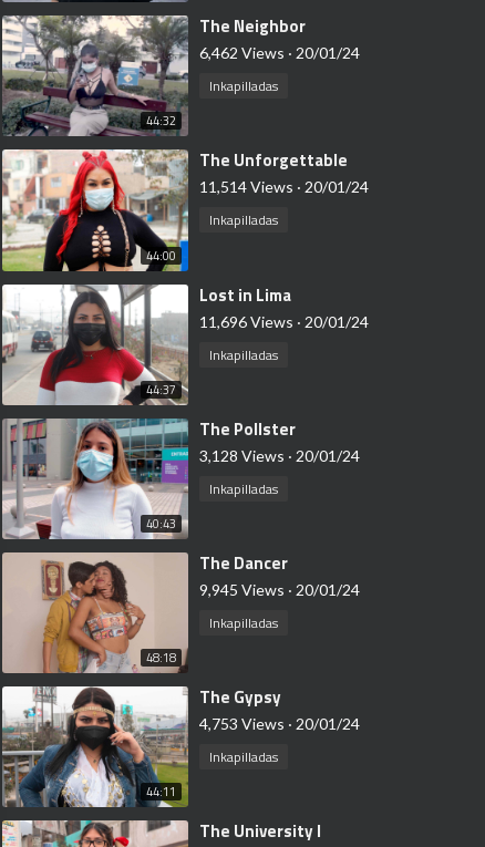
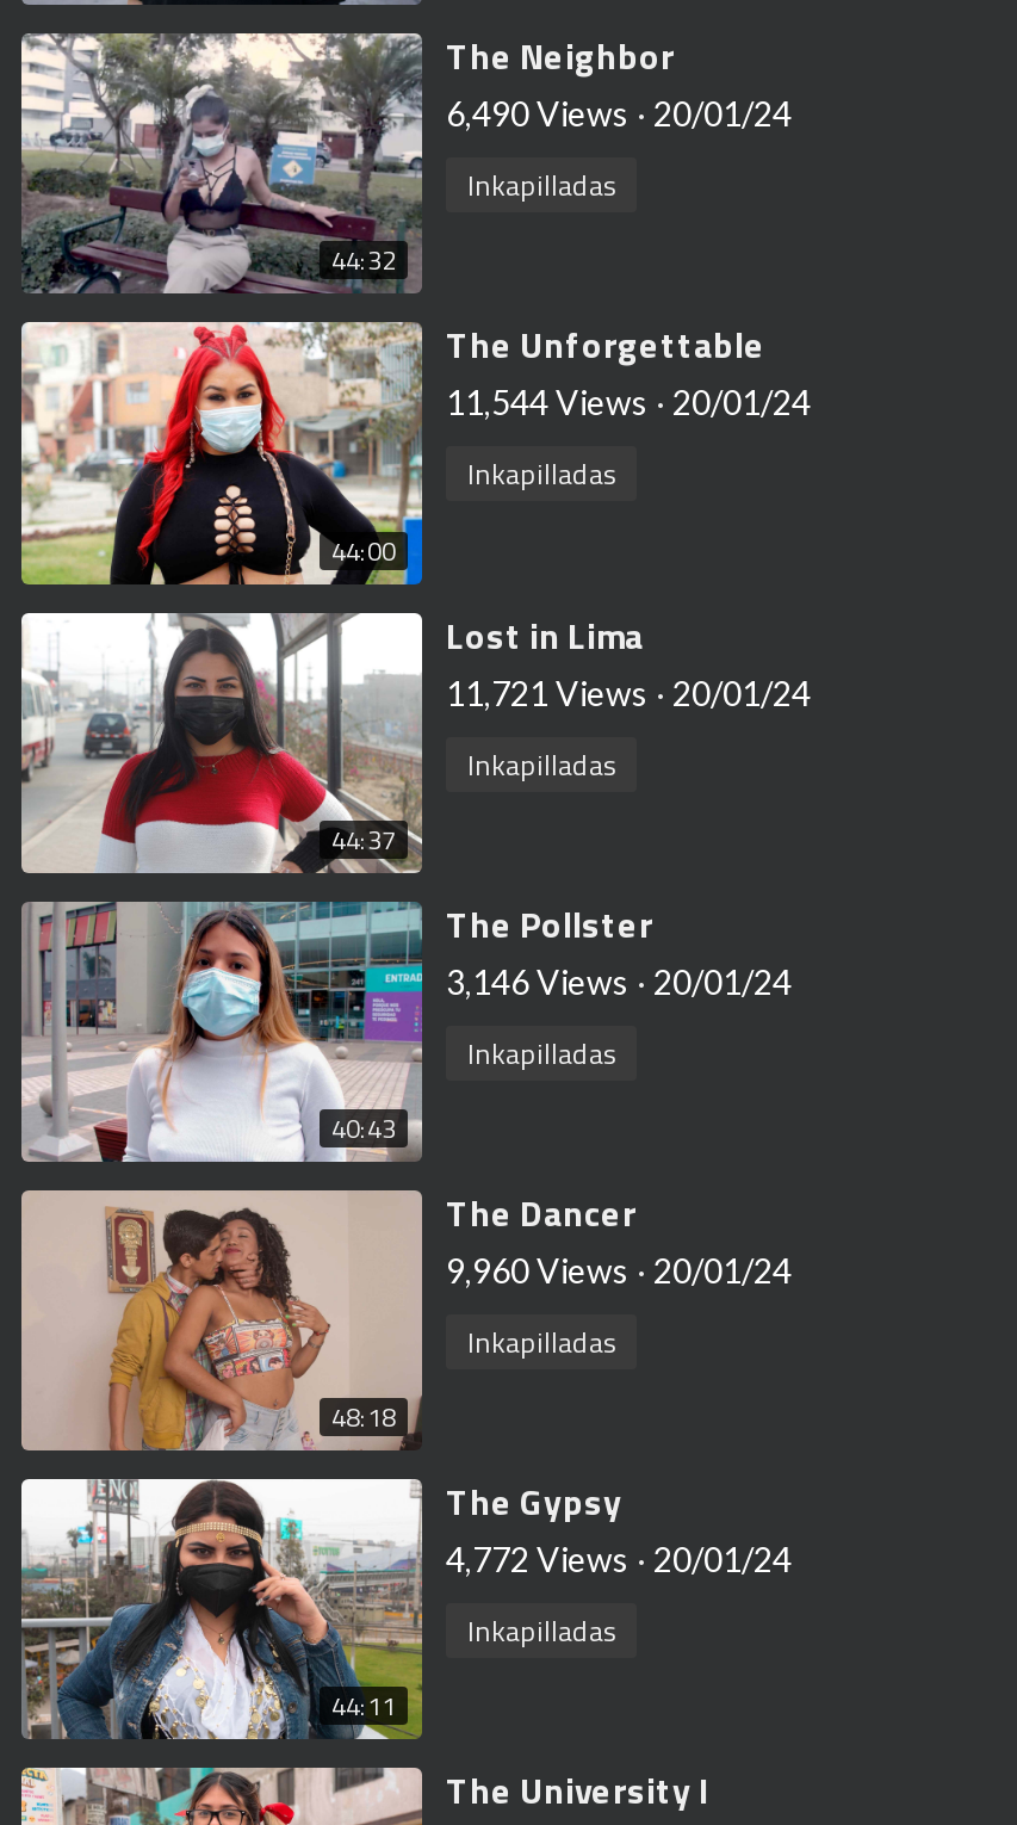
- 6,462 Views · 20/01/24
+ 6,490 Views · 20/01/24

- 11,514 Views · 20/01/24
+ 11,544 Views · 20/01/24

- 11,696 Views · 20/01/24
+ 11,721 Views · 20/01/24

- 3,128 Views · 20/01/24
+ 3,146 Views · 20/01/24

- 9,945 Views · 20/01/24
+ 9,960 Views · 20/01/24

- 4,753 Views · 20/01/24
+ 4,772 Views · 20/01/24
